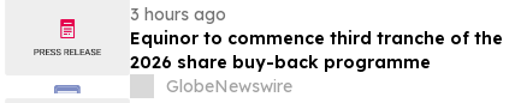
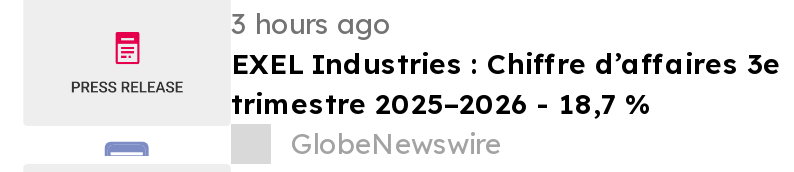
- Equinor to commence third tranche of the
- 2026 share buy-back programme
+ EXEL Industries : Chiffre d’affaires 3e
+ trimestre 2025–2026 - 18,7 %
